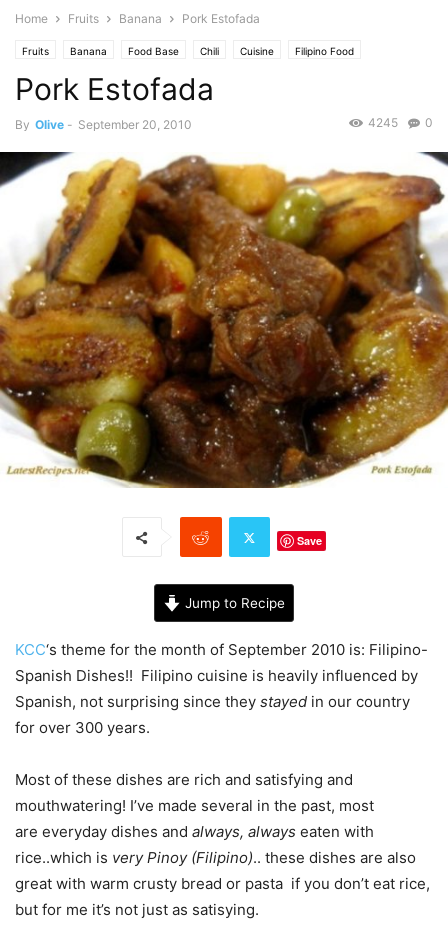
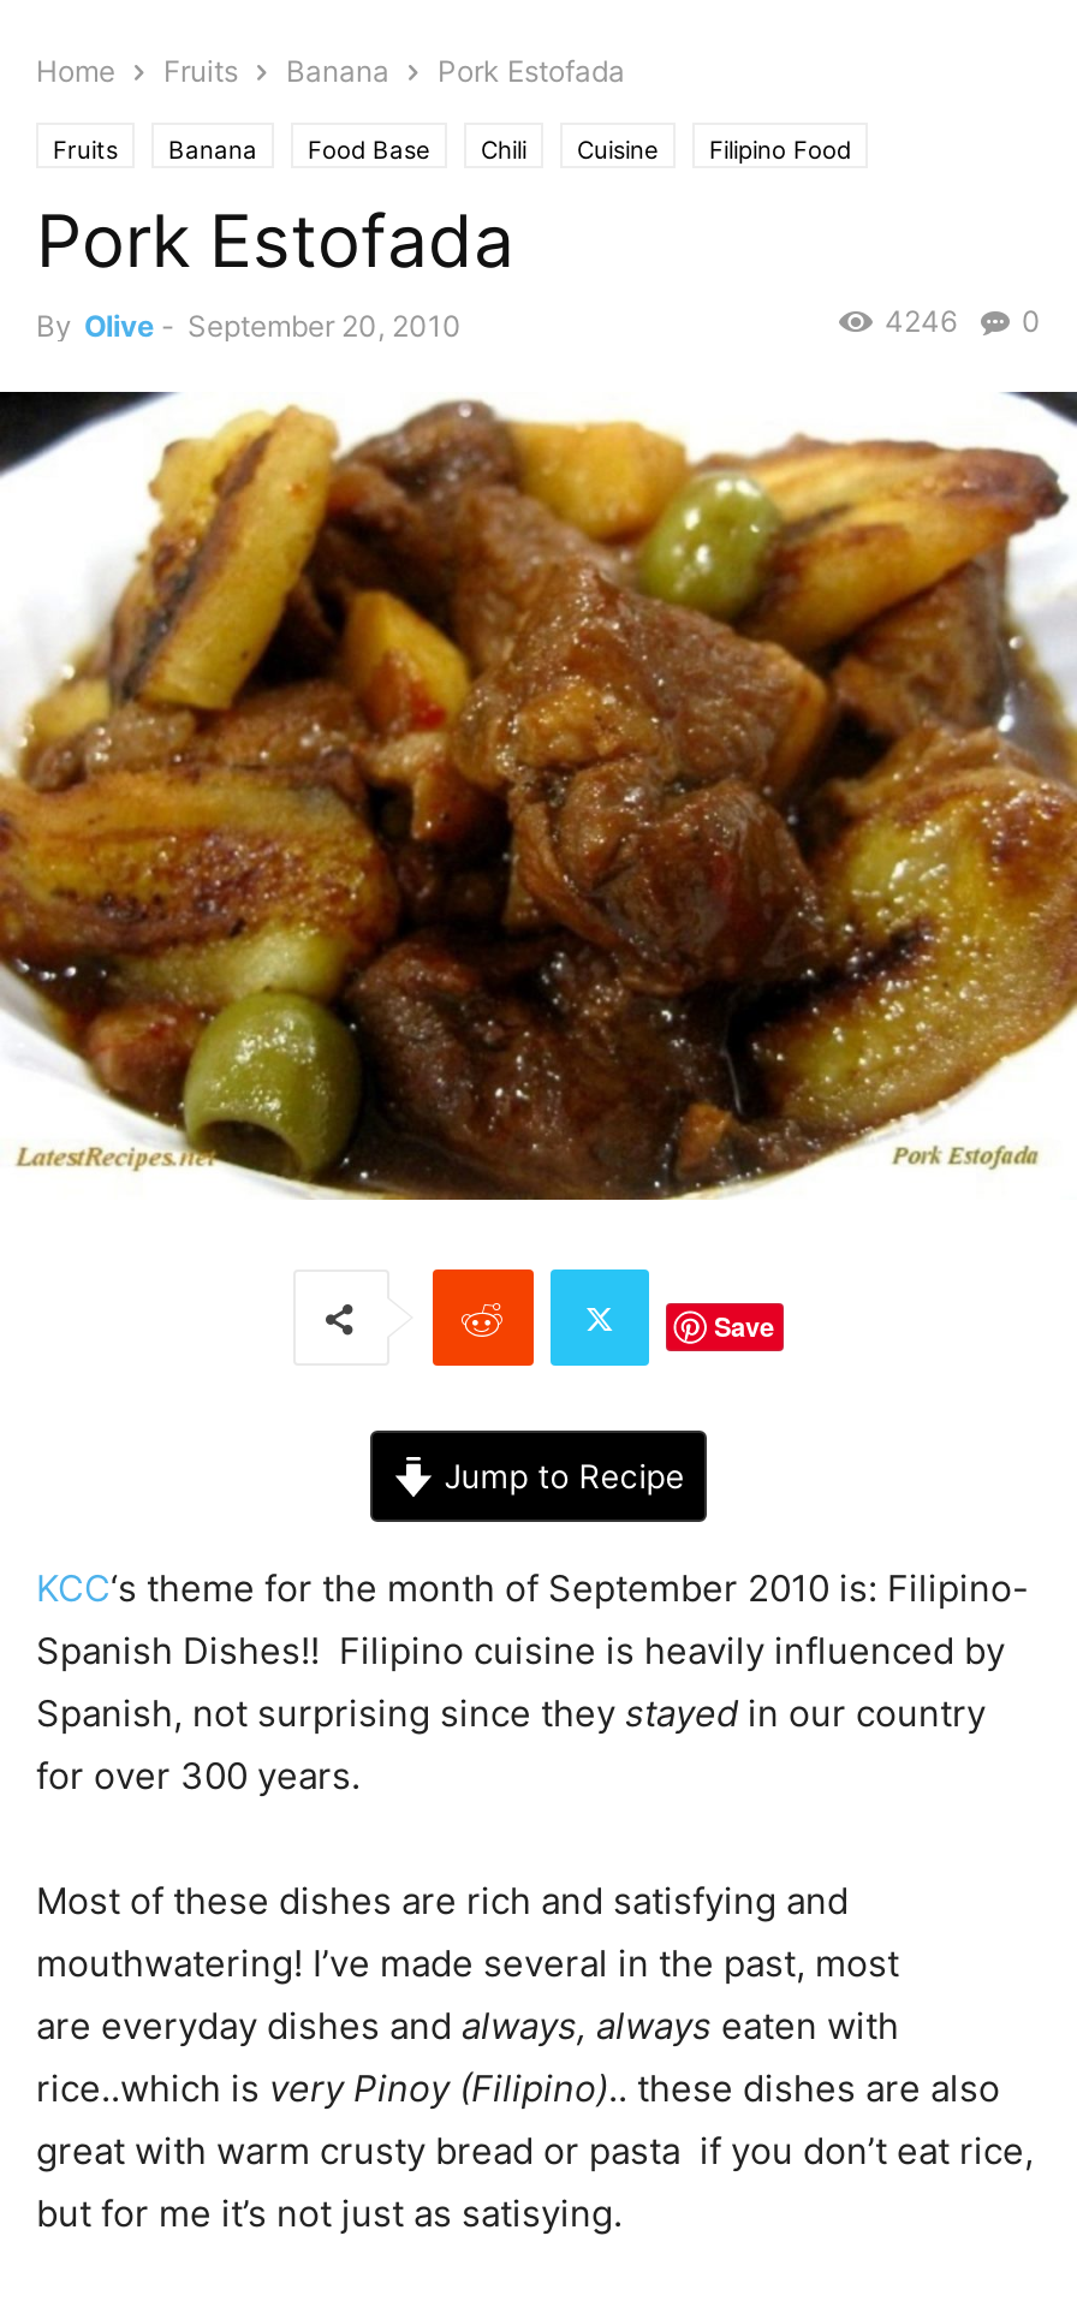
- 4245 0
+ 4246 0
